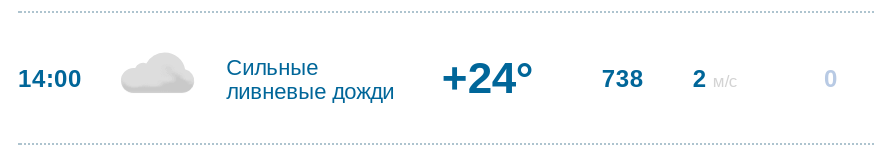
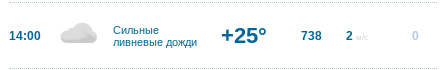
- ливневые дожди +24°
+ ливневые дожди +25°
